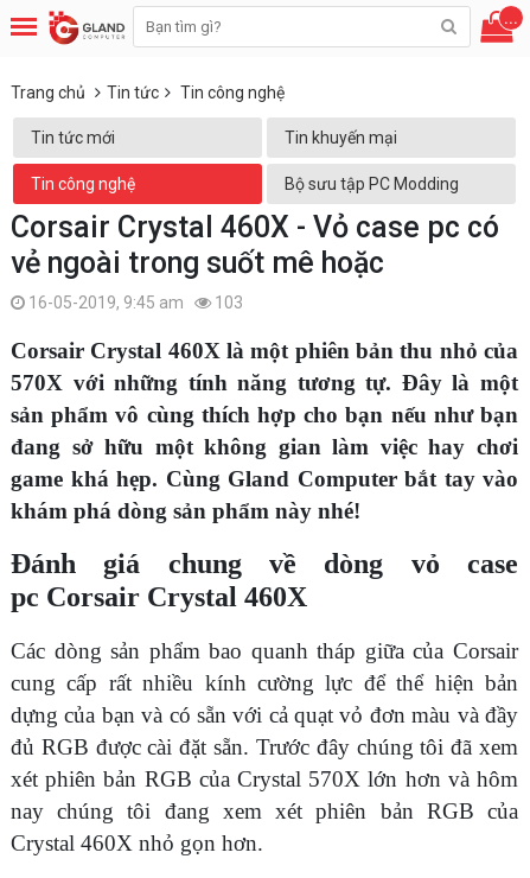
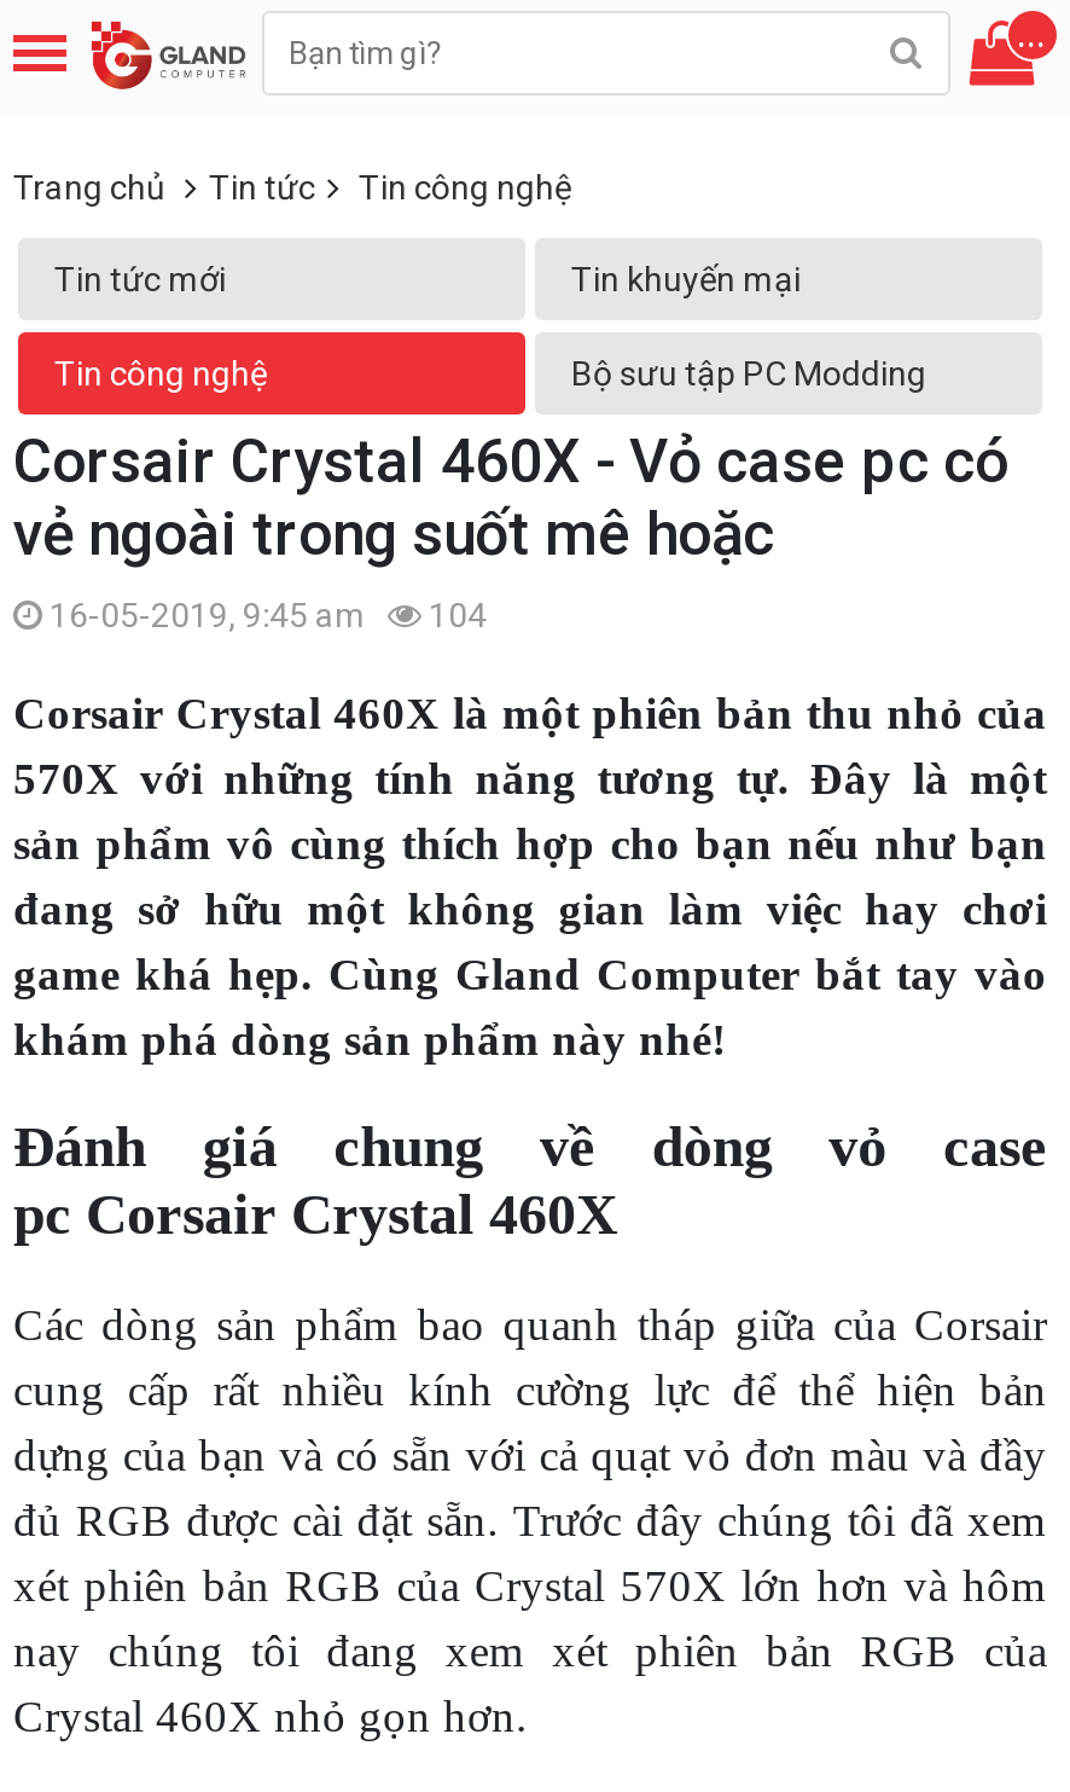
- 16-05-2019, 9:45 am 103
+ 16-05-2019, 9:45 am 104
